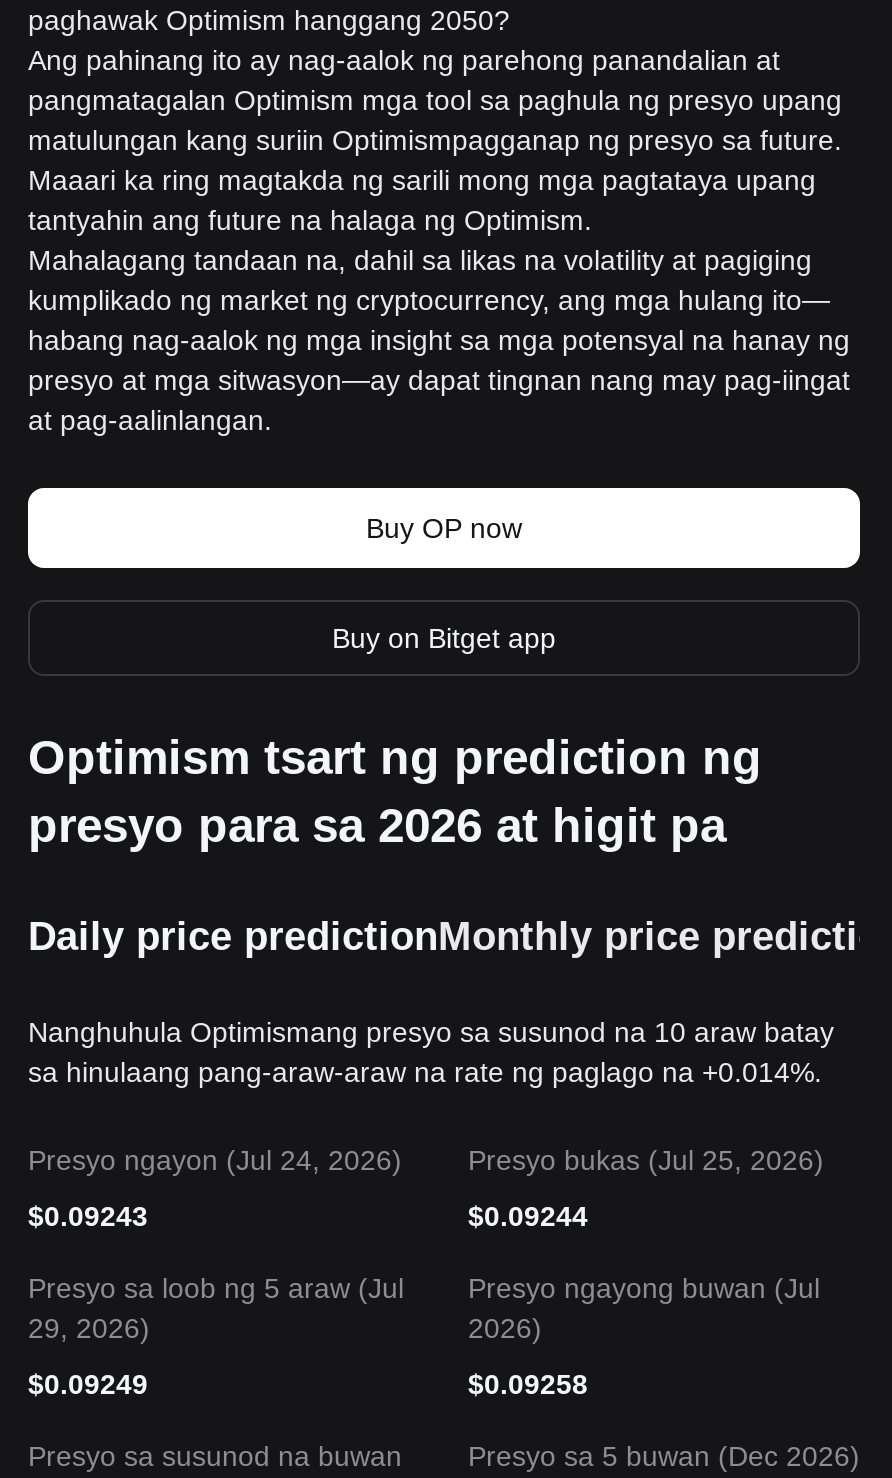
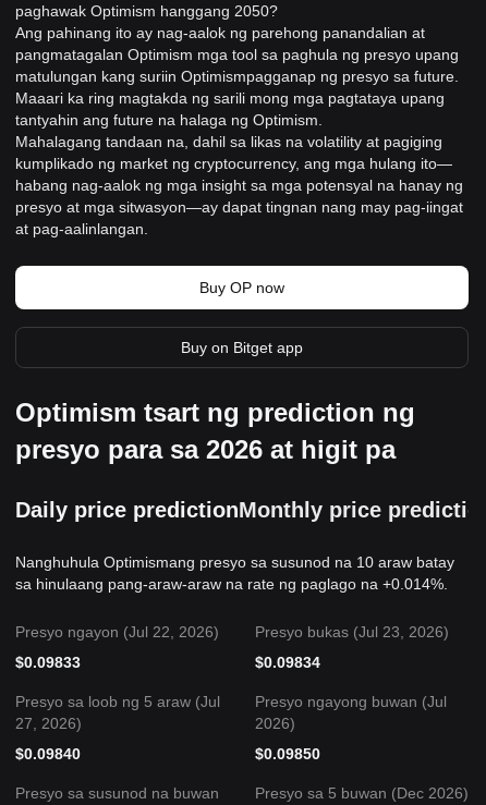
- Presyo ngayon (Jul 24, 2026)
+ Presyo ngayon (Jul 22, 2026)

- Presyo bukas (Jul 25, 2026)
+ Presyo bukas (Jul 23, 2026)

- $0.09243
+ $0.09833

- $0.09244
+ $0.09834

- 29, 2026)
+ 27, 2026)

- $0.09249
+ $0.09840

- $0.09258
+ $0.09850
